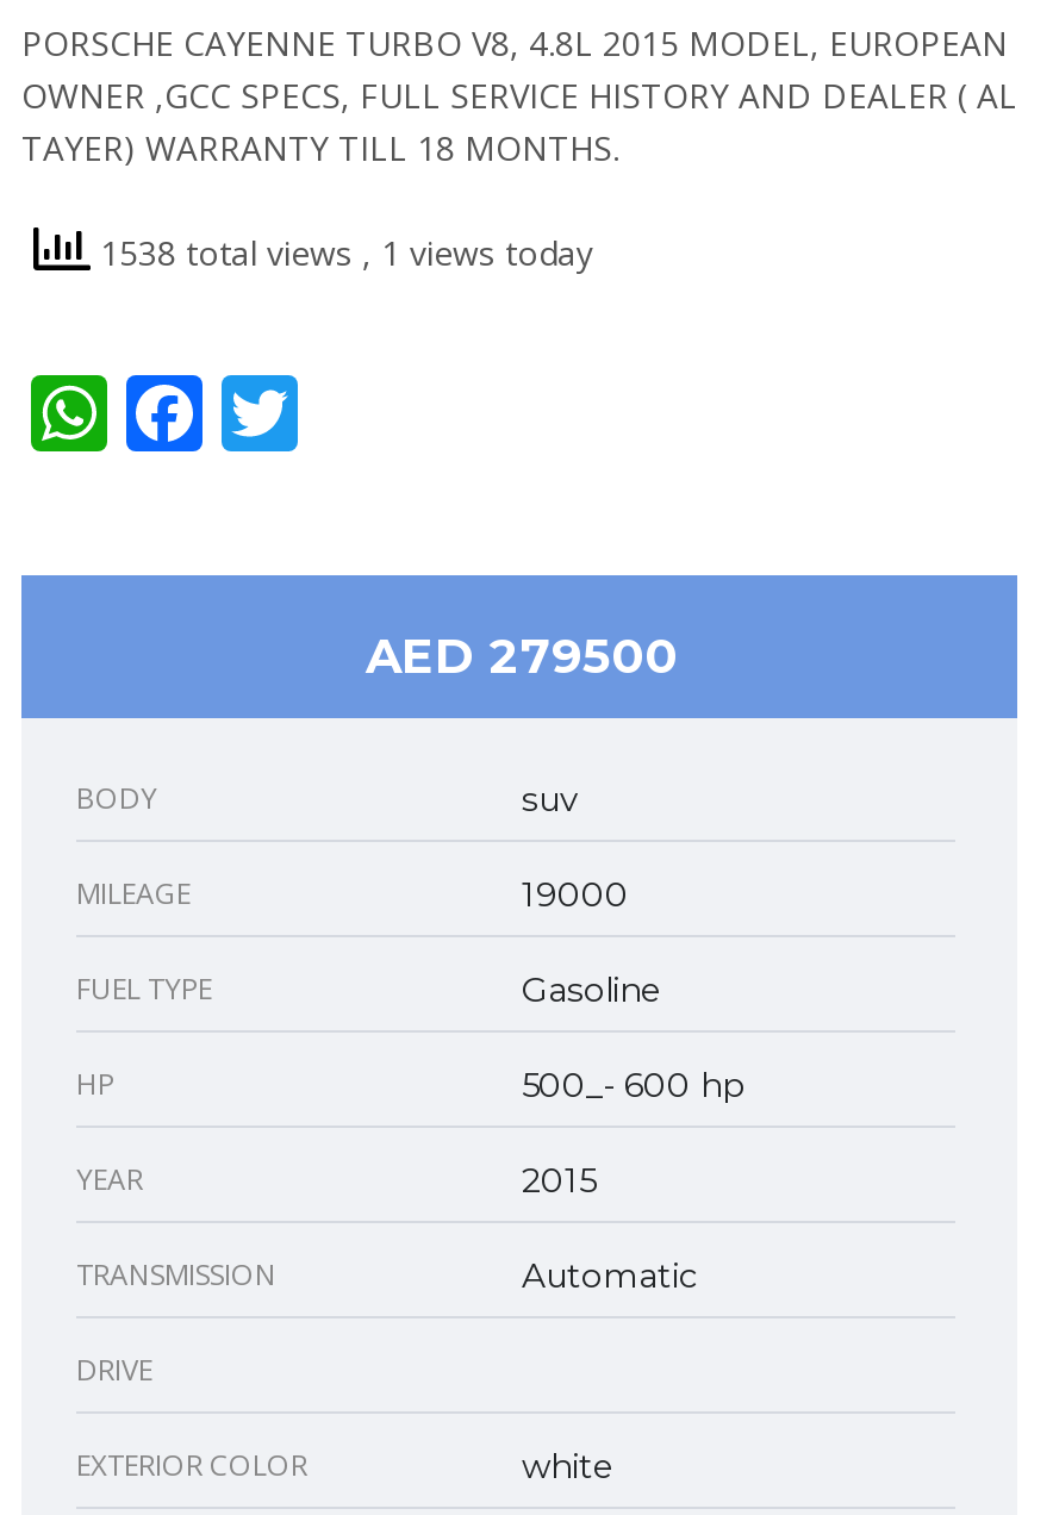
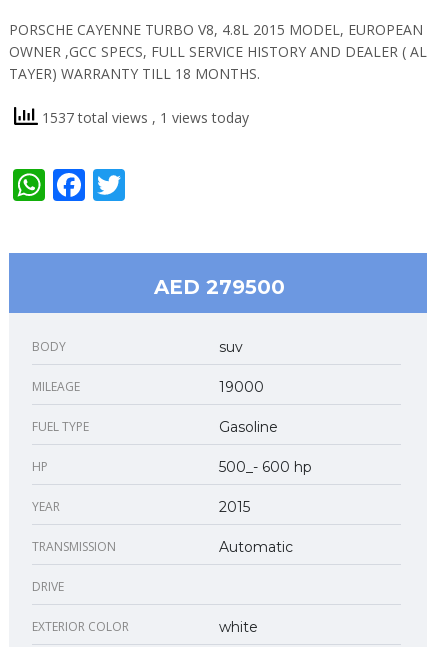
- 1538 total views, 1 views today
+ 1537 total views, 1 views today
